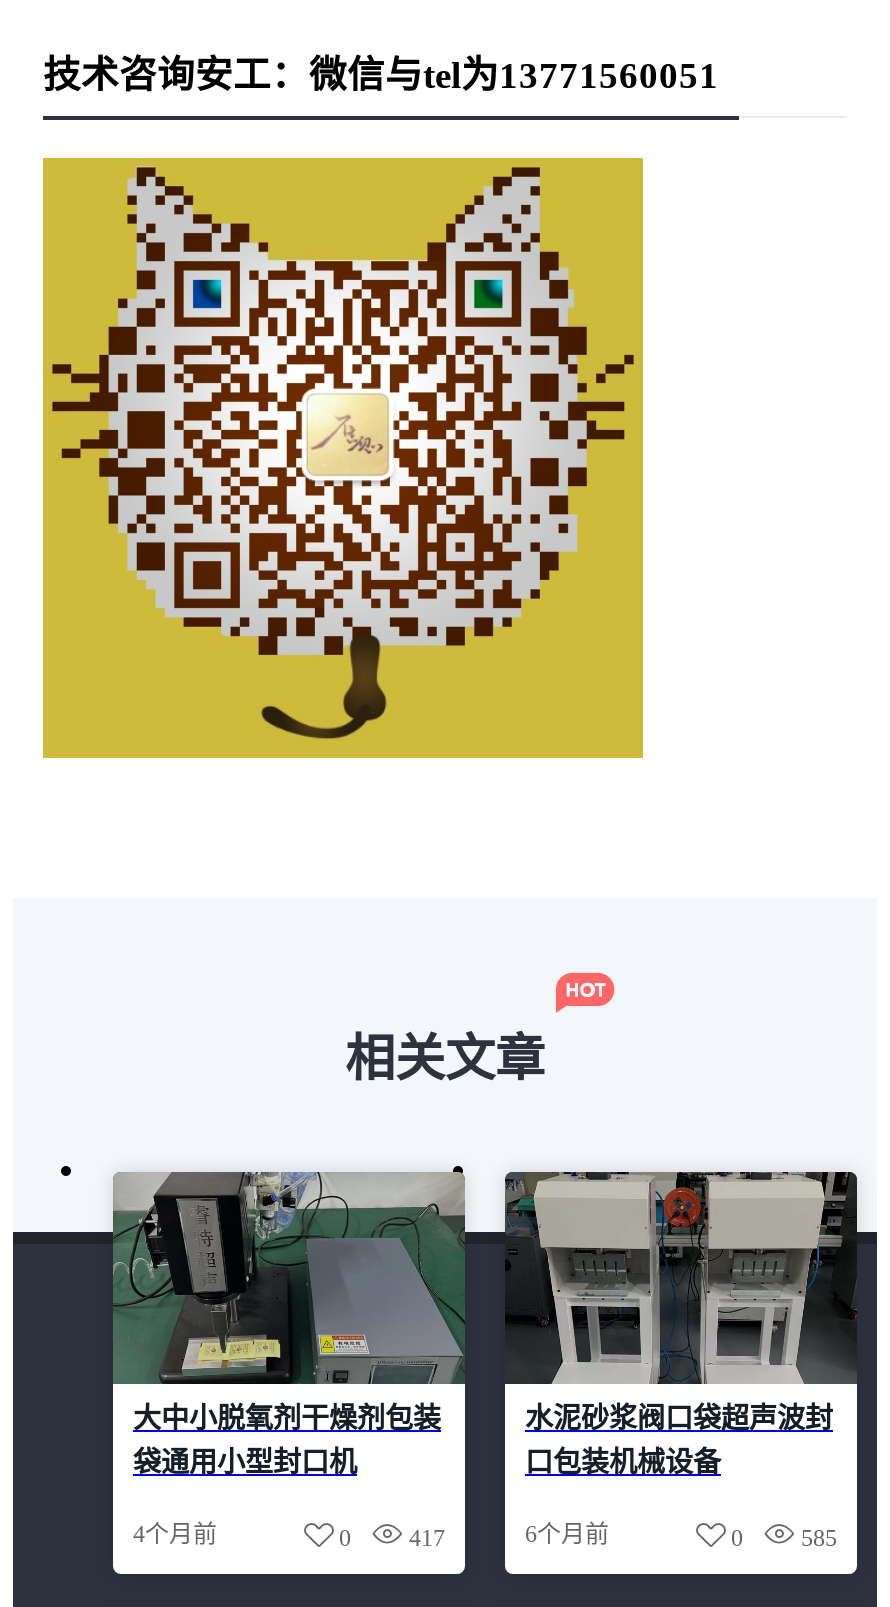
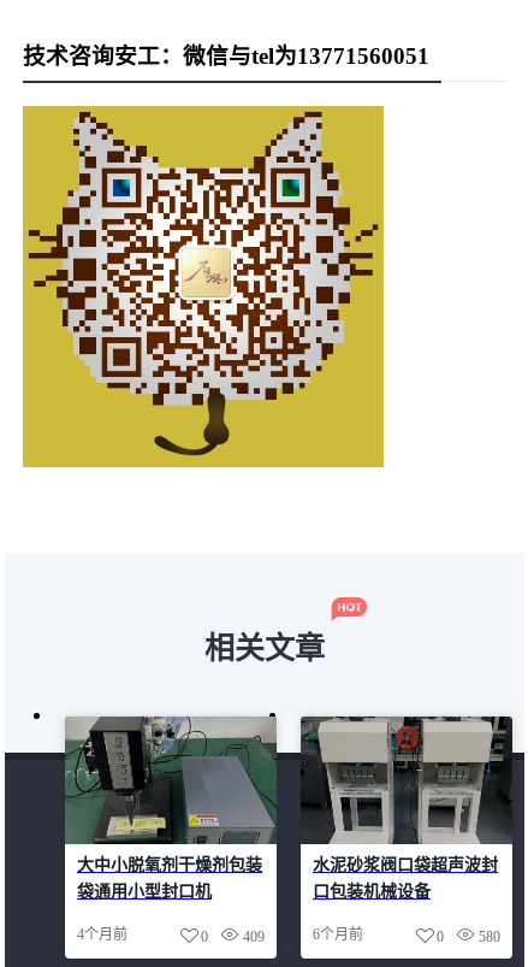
- 0 417
+ 0 409

- 0 585
+ 0 580
